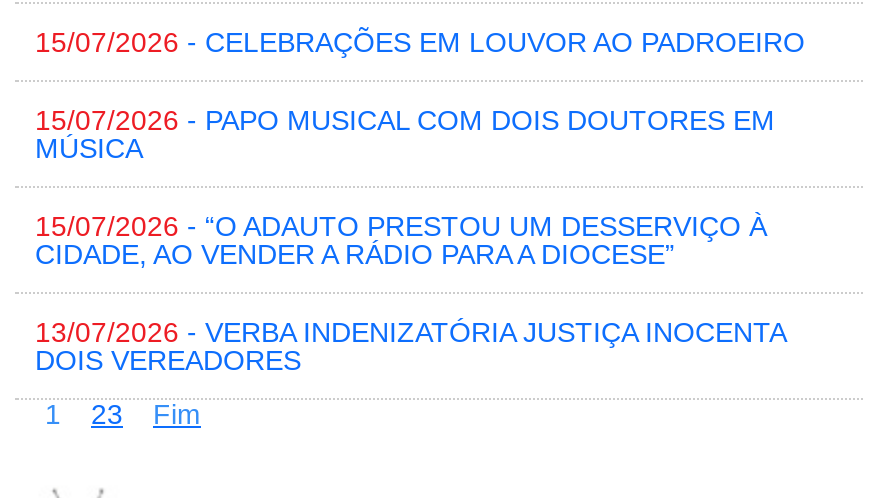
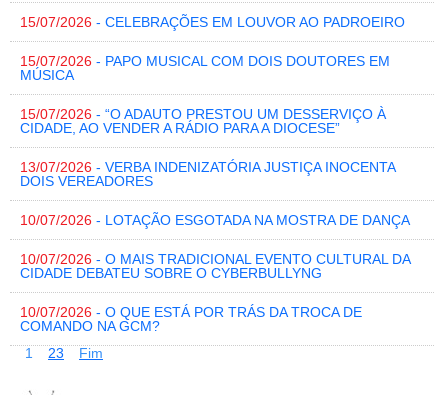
+ 10/07/2026 - LOTAÇÃO ESGOTADA NA MOSTRA DE DANÇA
+ 10/07/2026 - O MAIS TRADICIONAL EVENTO CULTURAL DA
+ CIDADE DEBATEU SOBRE O CYBERBULLYNG
+ 10/07/2026 - O QUE ESTÁ POR TRÁS DA TROCA DE
+ COMANDO NA GCM?
